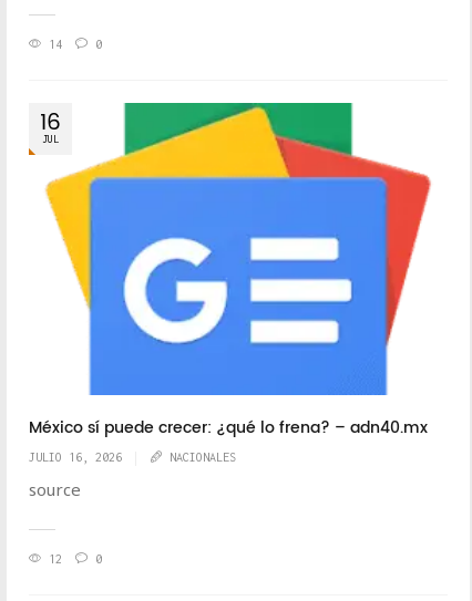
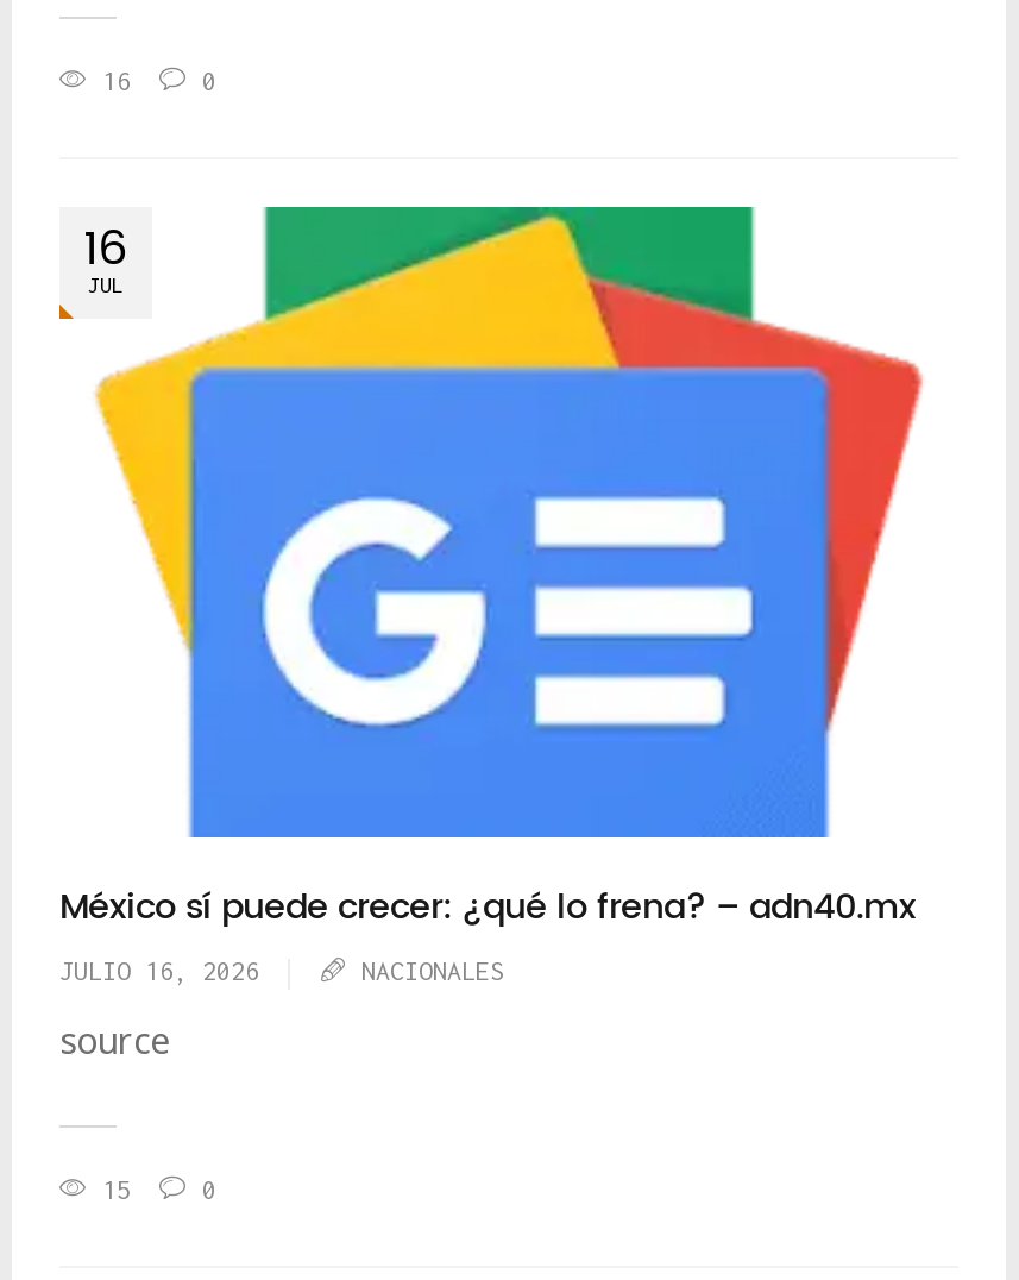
- 14
+ 16

- 12
+ 15
